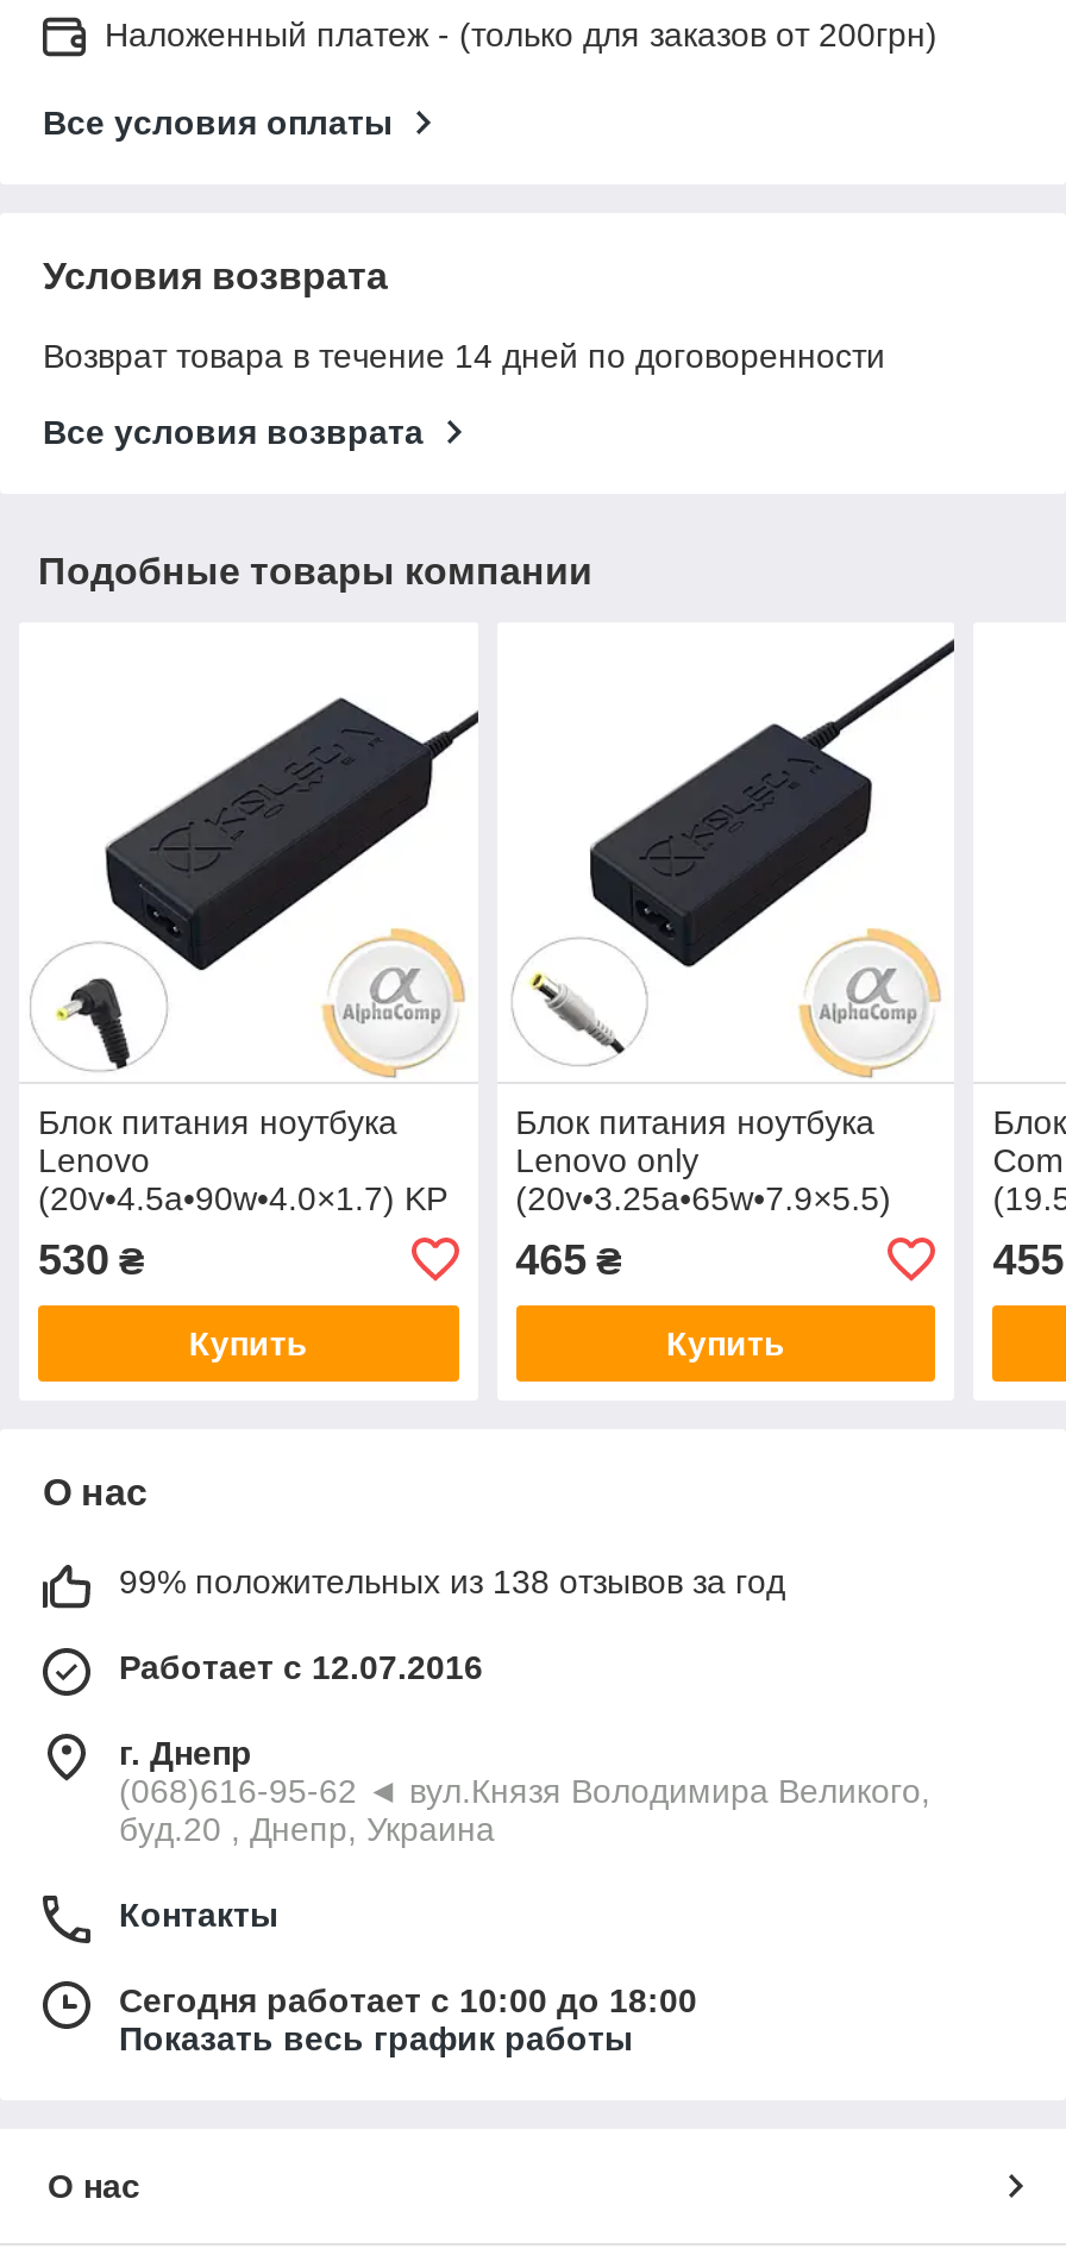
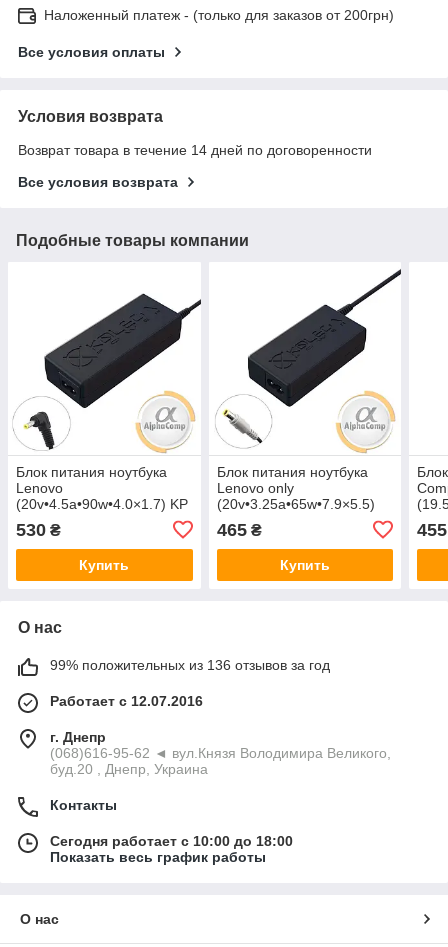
- 99% положительных из 138 отзывов за год
+ 99% положительных из 136 отзывов за год
